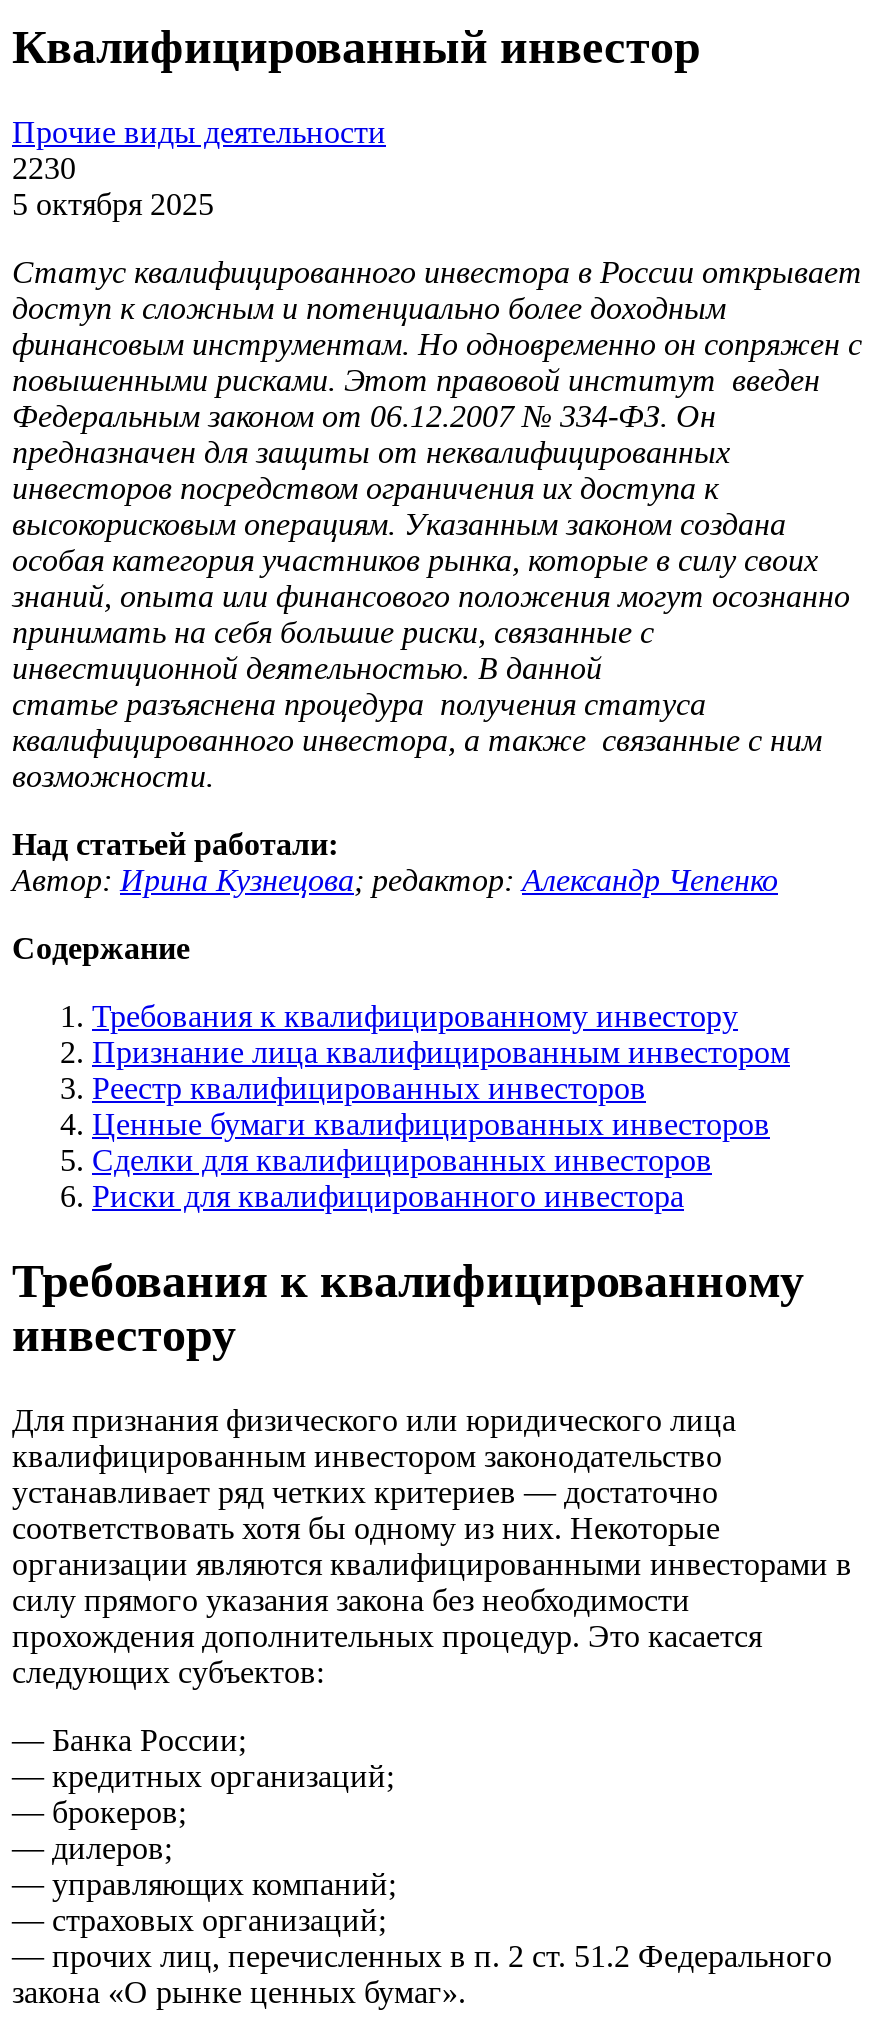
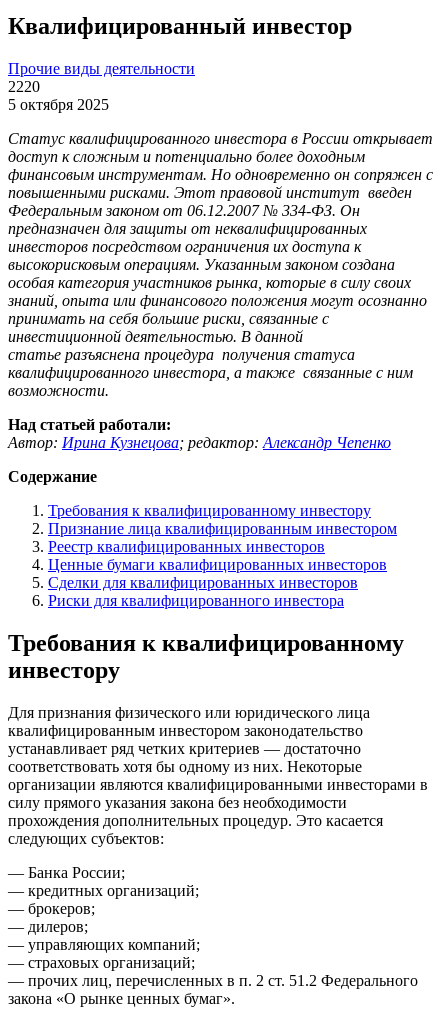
- 2230
+ 2220
